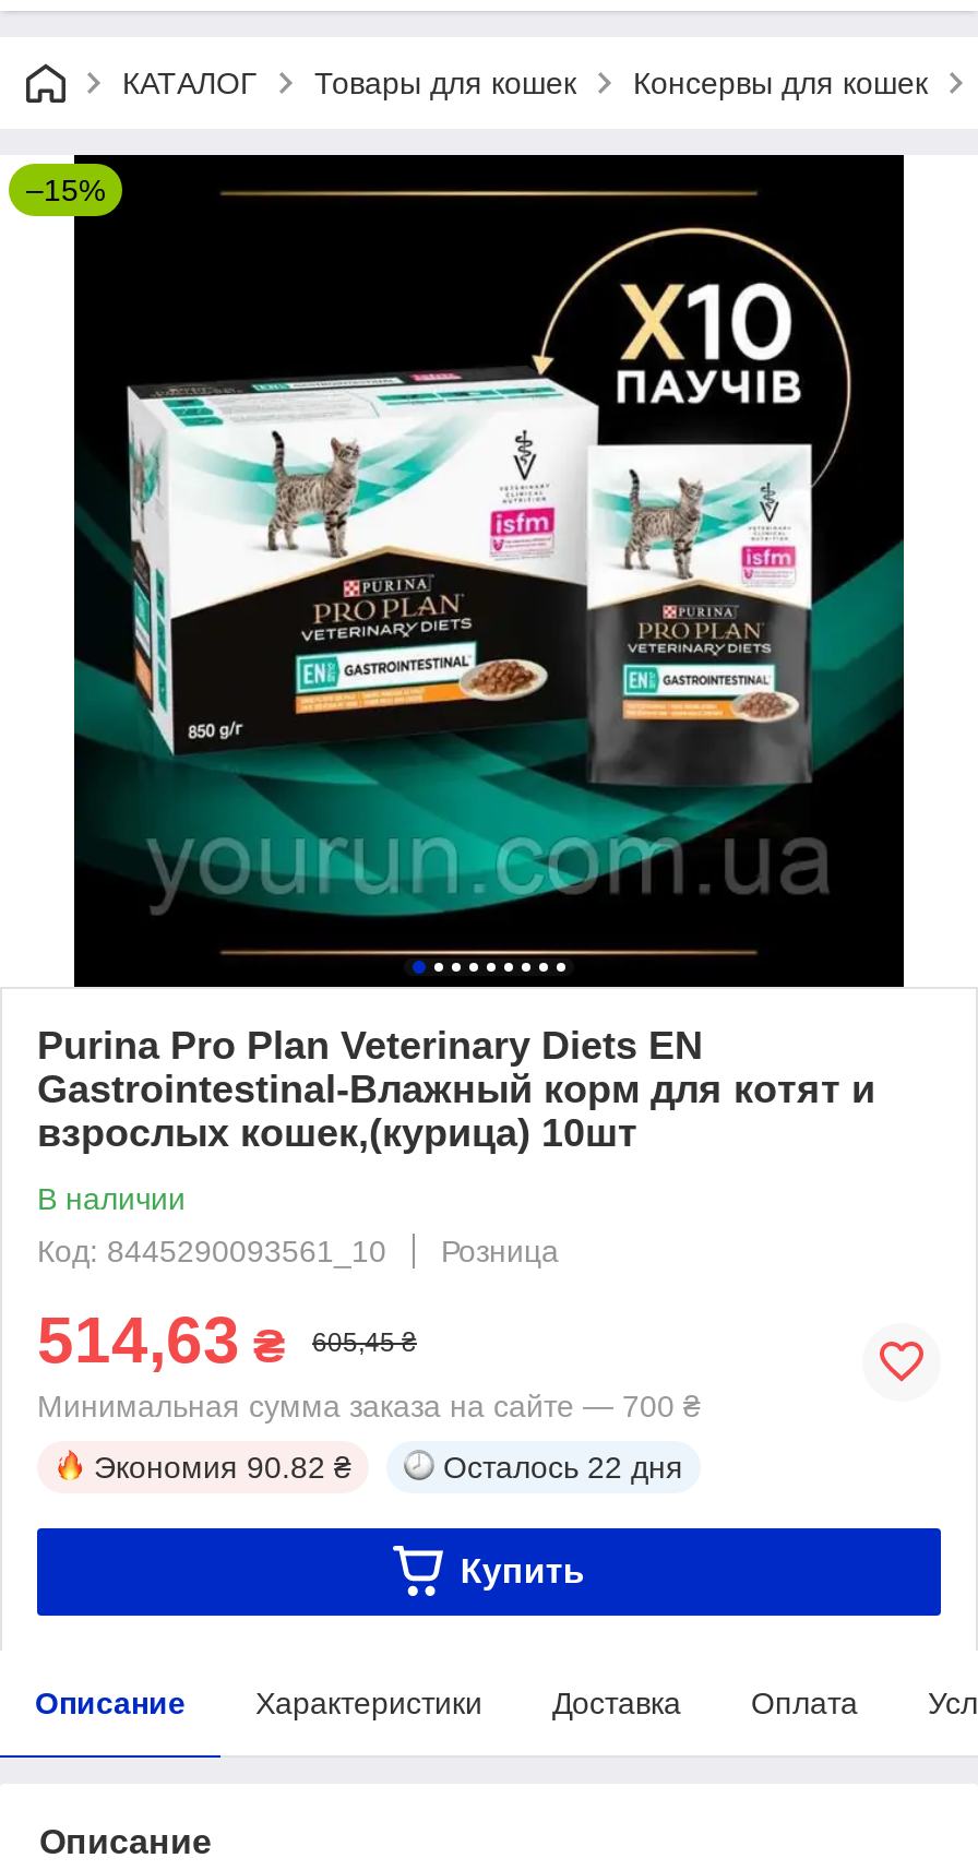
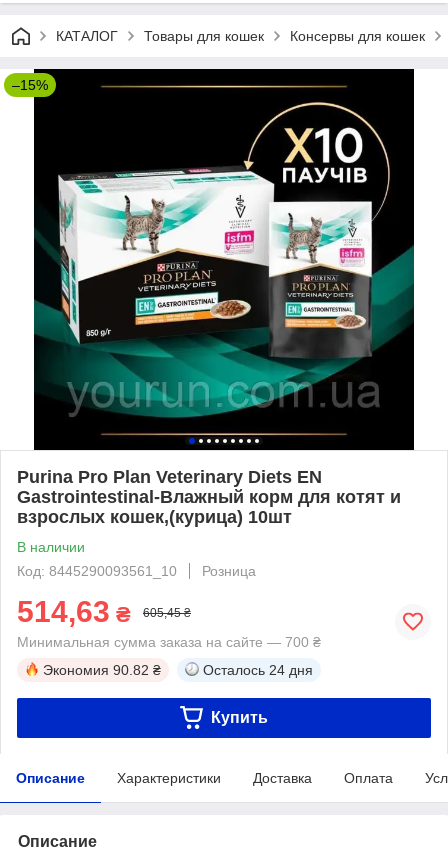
- Осталось 22 дня
+ Осталось 24 дня
